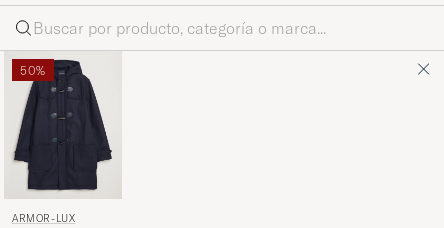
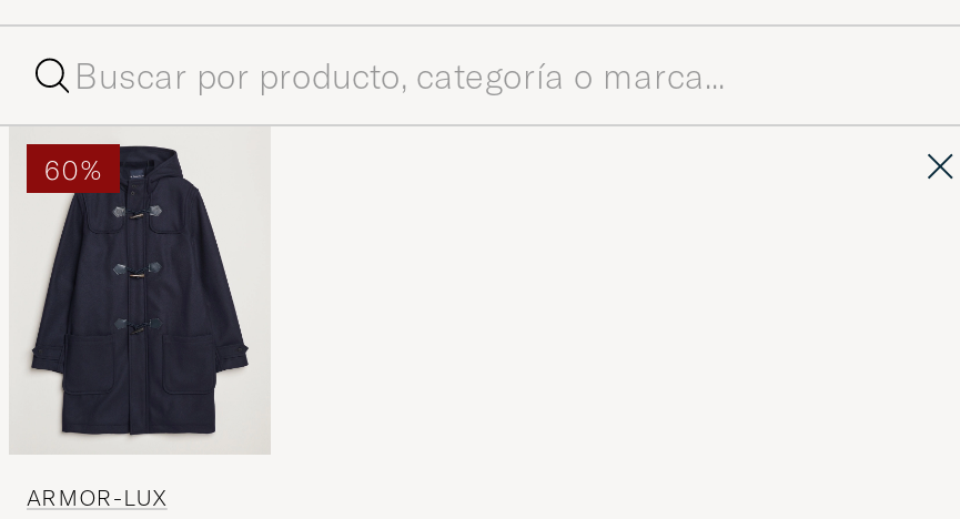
- 50%
+ 60%
